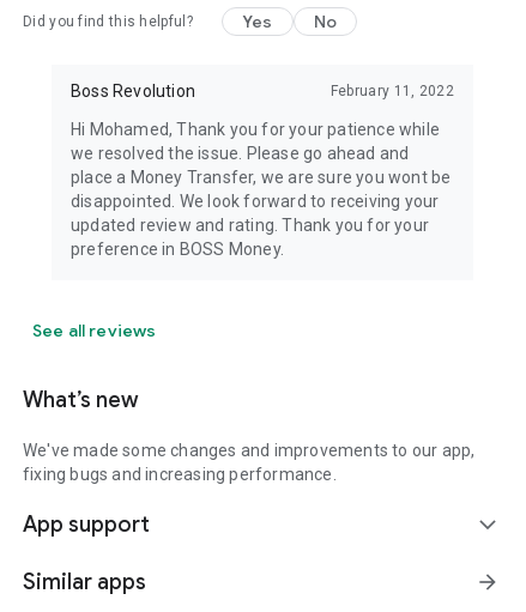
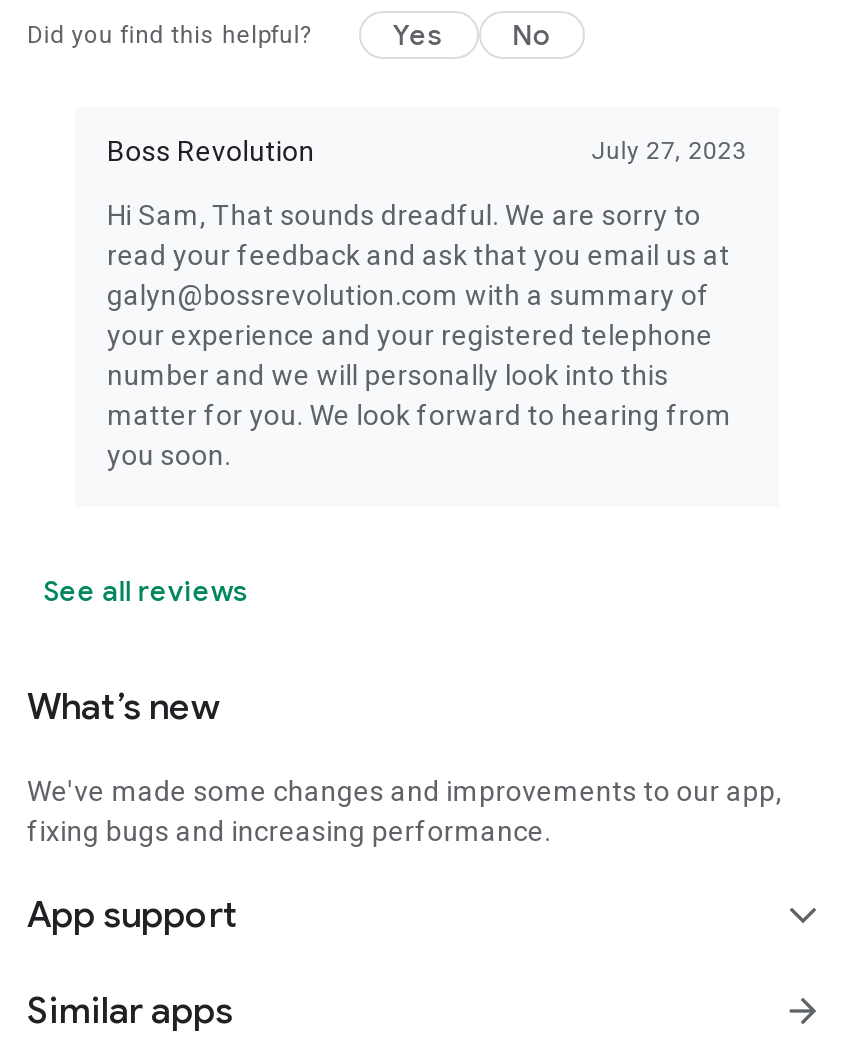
- February 11, 2022
+ July 27, 2023

- Hi Mohamed, Thank you for your patience while
- we resolved the issue. Please go ahead and
- place a Money Transfer, we are sure you wont be
- disappointed. We look forward to receiving your
- updated review and rating. Thank you for your
- preference in BOSS Money.
+ Hi Sam, That sounds dreadful. We are sorry to
+ read your feedback and ask that you email us at
+ galyn@bossrevolution.com with a summary of
+ your experience and your registered telephone
+ number and we will personally look into this
+ matter for you. We look forward to hearing from
+ you soon.
